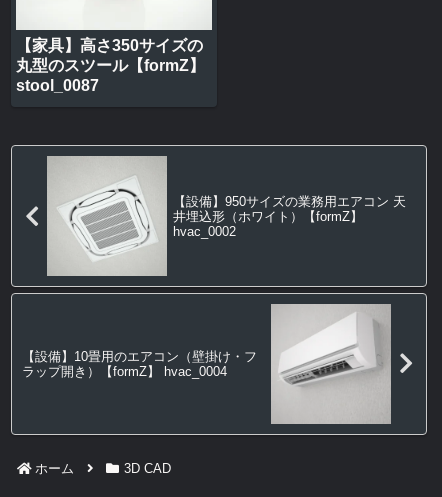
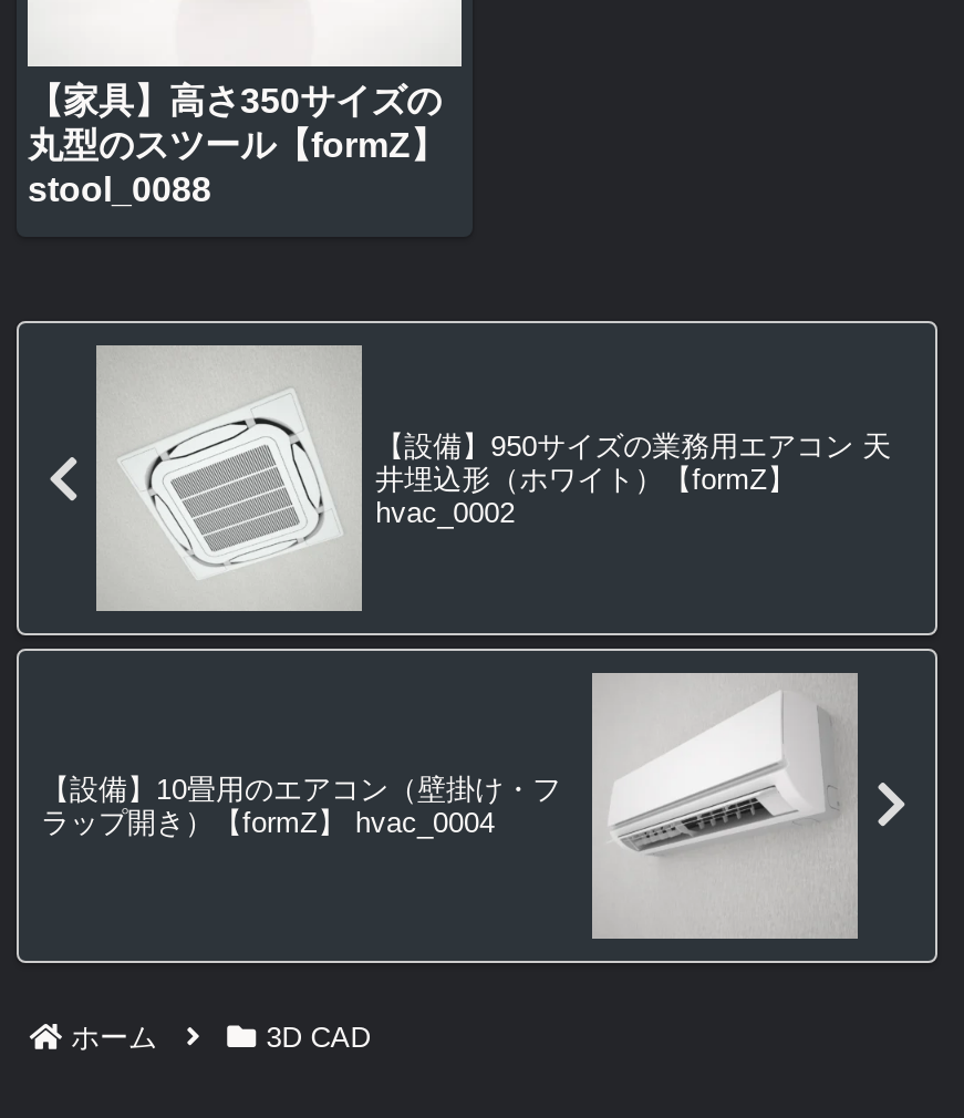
- stool_0087
+ stool_0088
